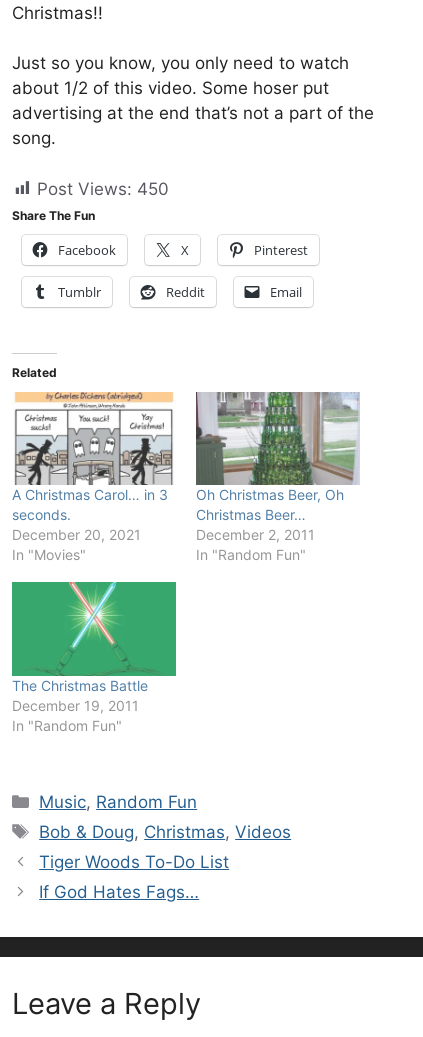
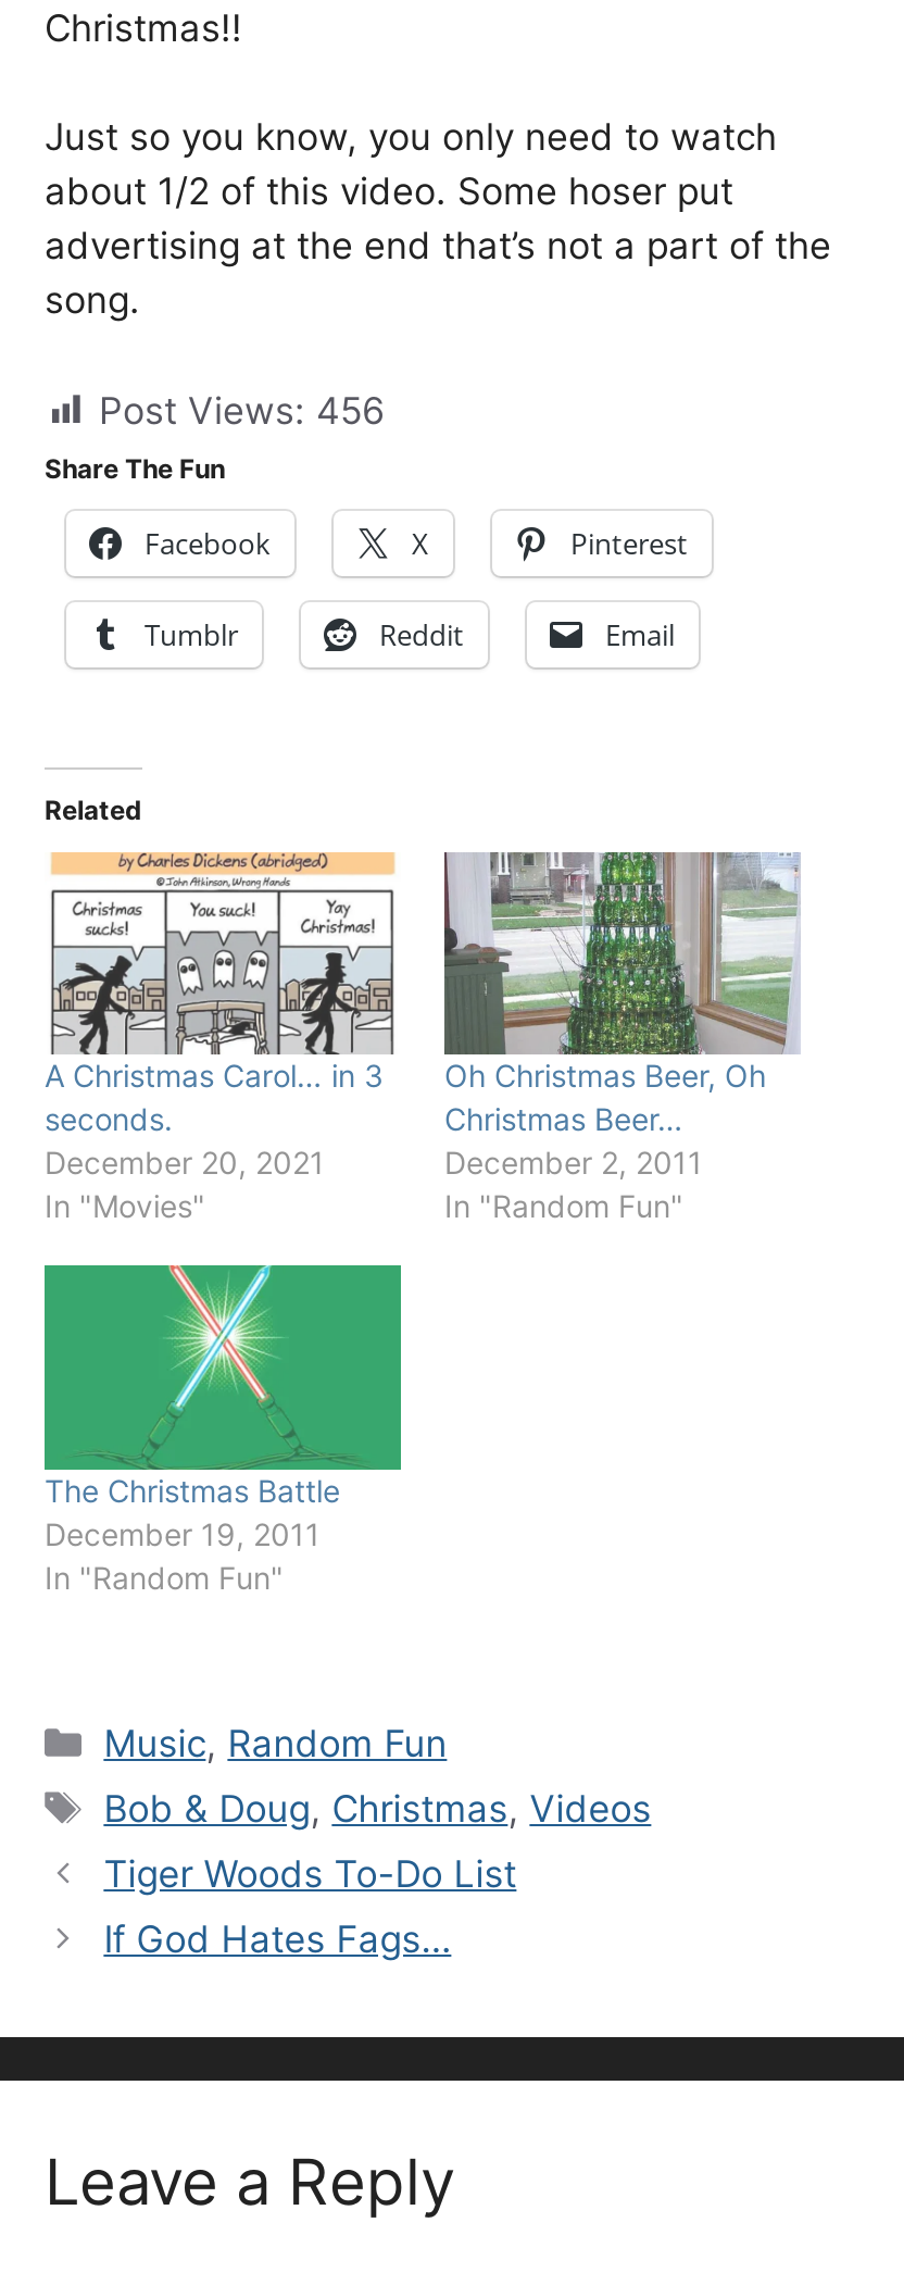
- Post Views: 450
+ Post Views: 456
